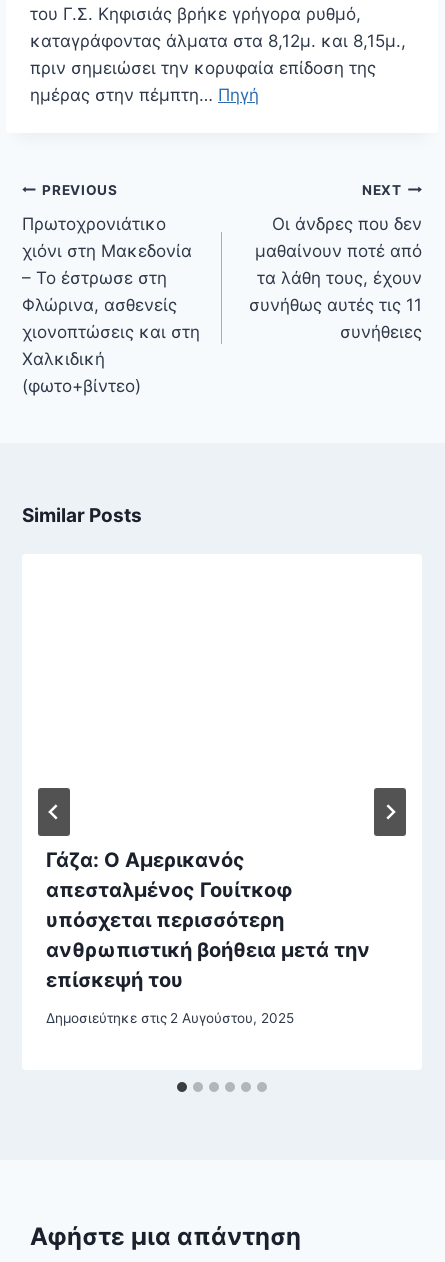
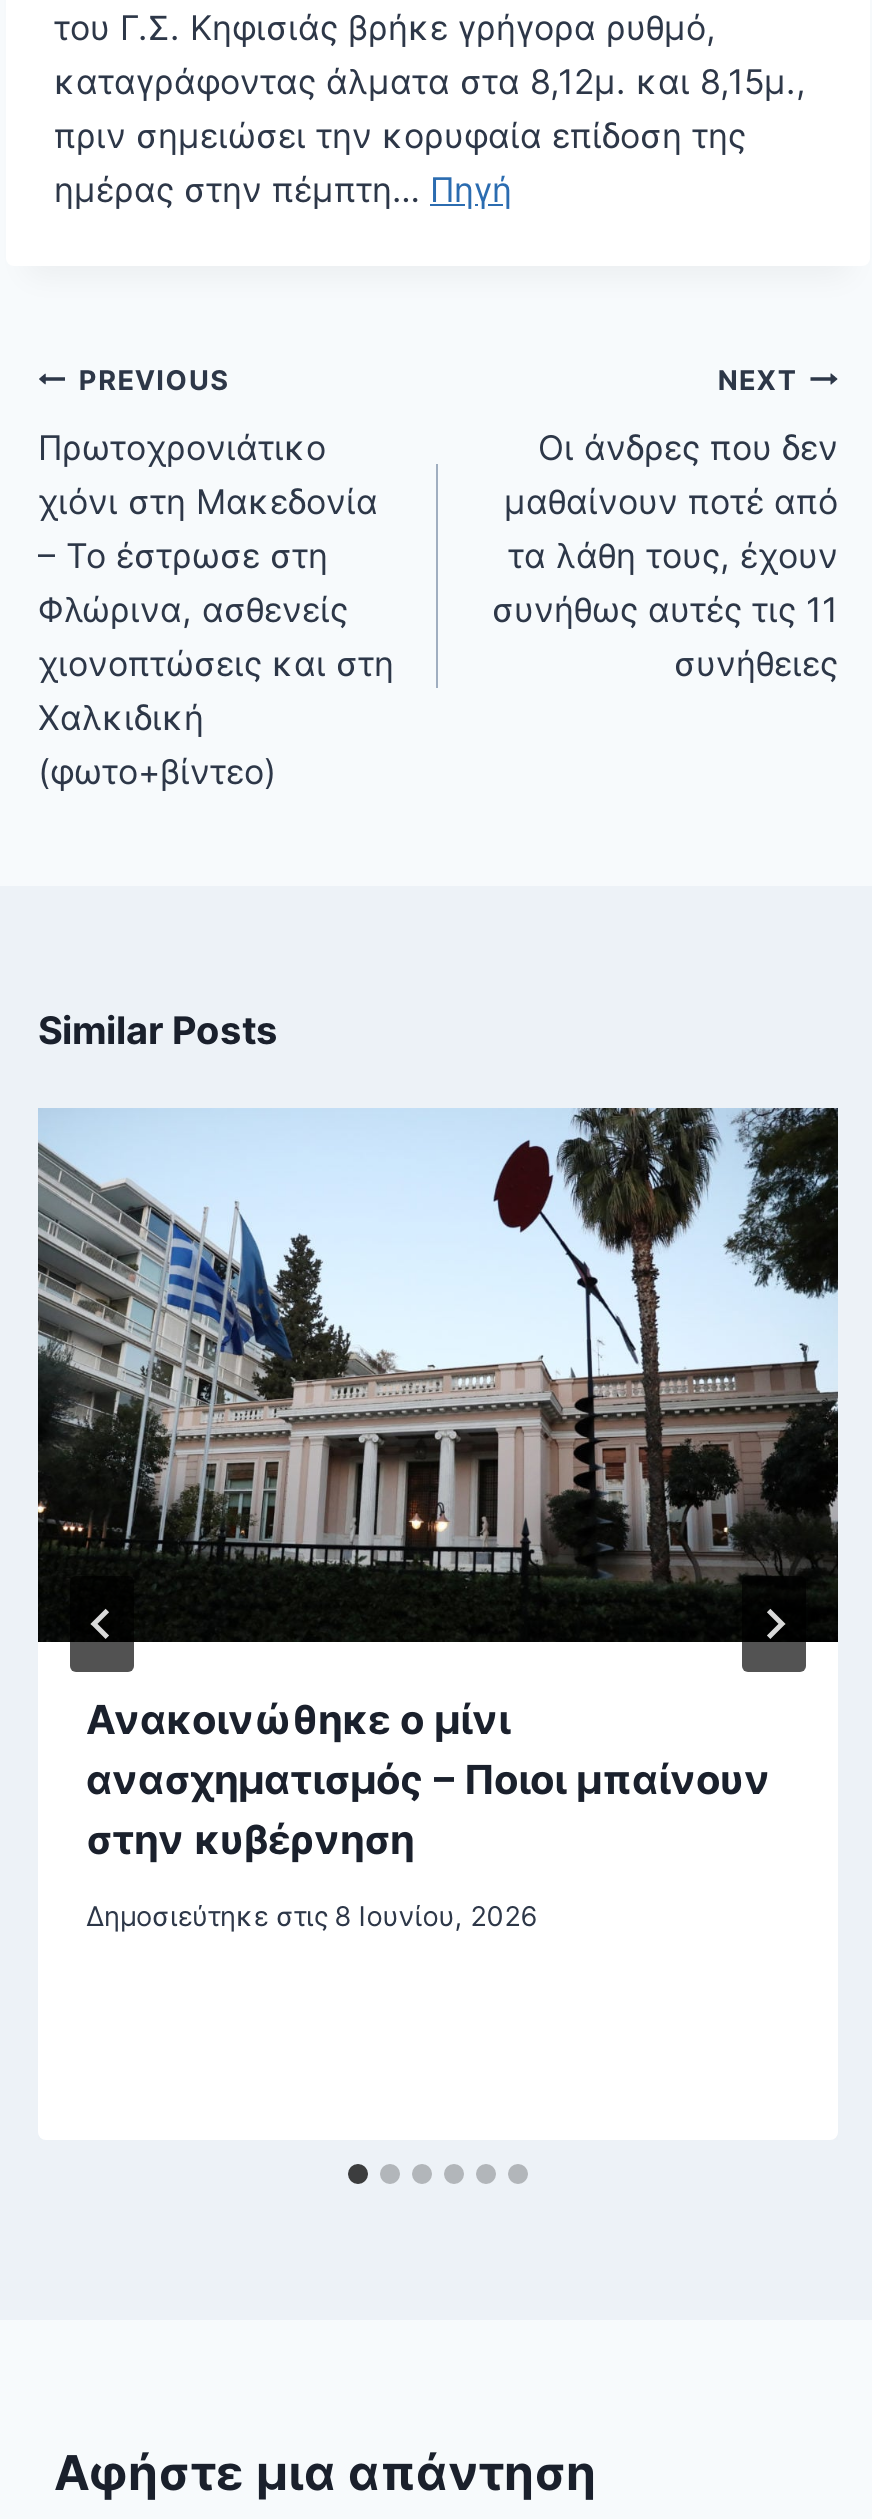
+ [image]

- Γάζα: Ο Αμερικανός
- απεσταλμένος Γουίτκοφ
- υπόσχεται περισσότερη
- ανθρωπιστική βοήθεια μετά την
- επίσκεψή του
+ Ανακοινώθηκε ο μίνι
+ ανασχηματισμός – Ποιοι μπαίνουν
+ στην κυβέρνηση

- Δημοσιεύτηκε στις 2 Αυγούστου, 2025
+ Δημοσιεύτηκε στις 8 Ιουνίου, 2026
